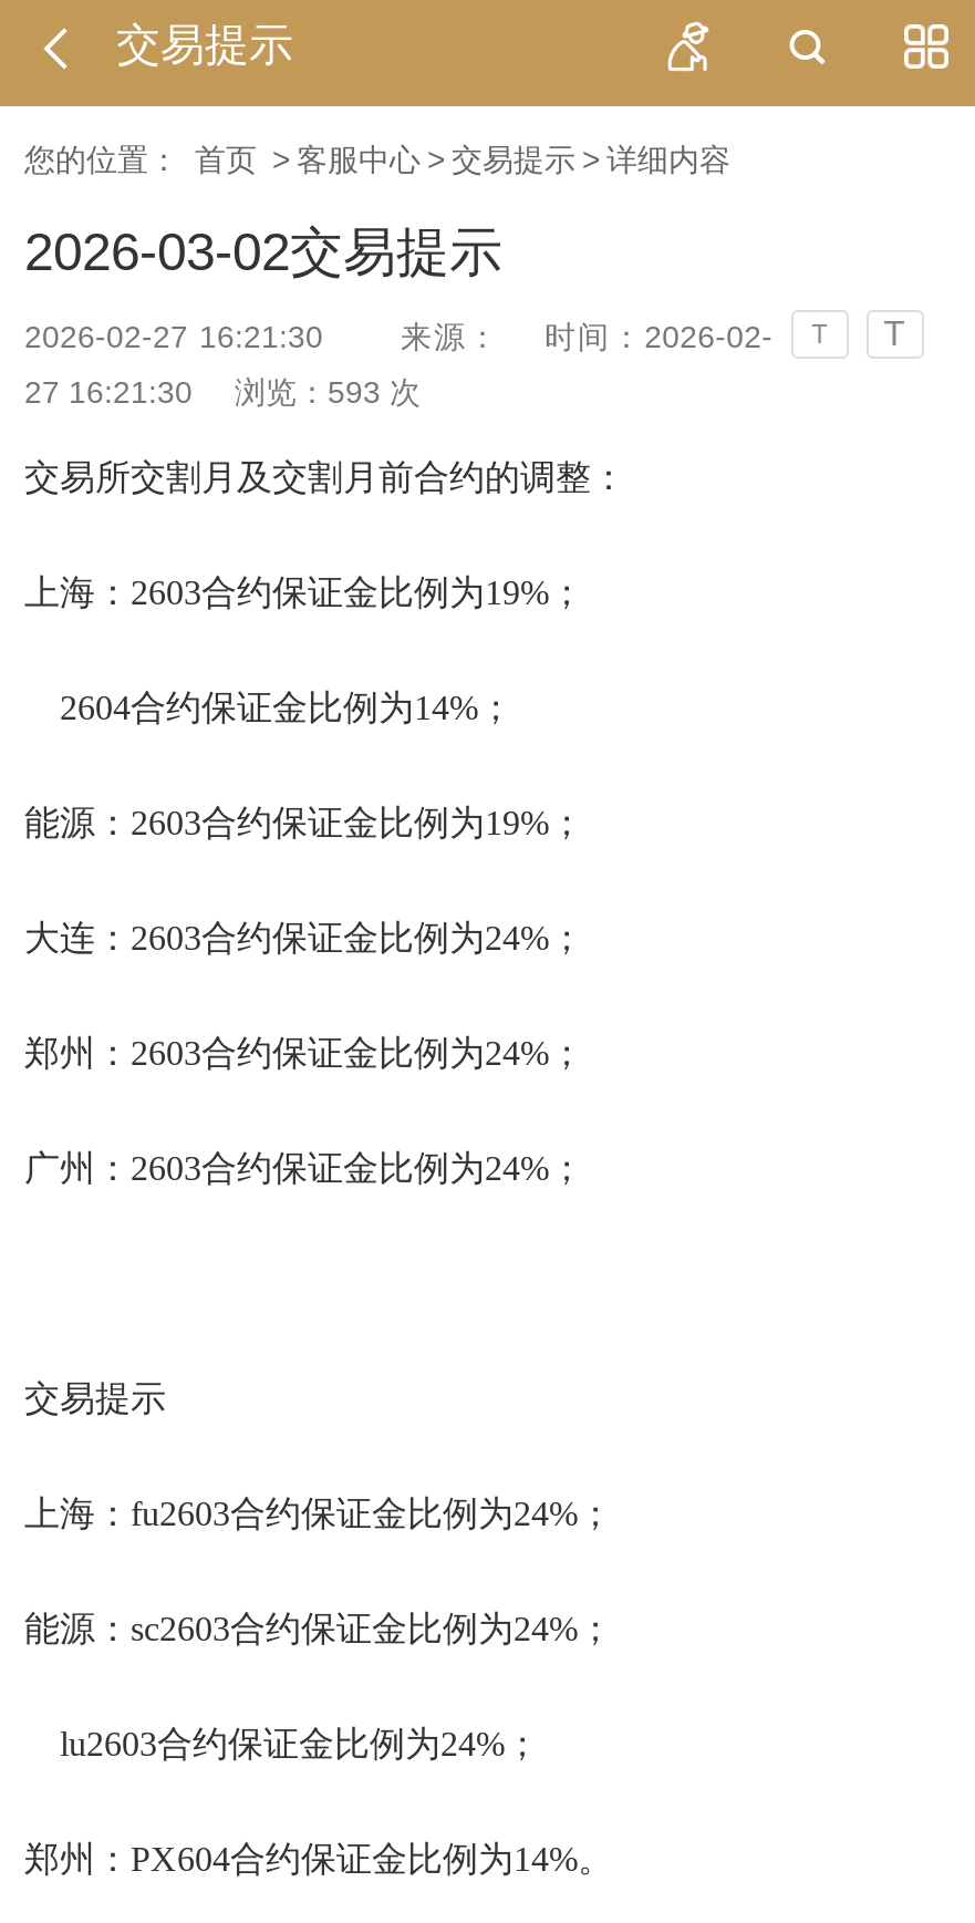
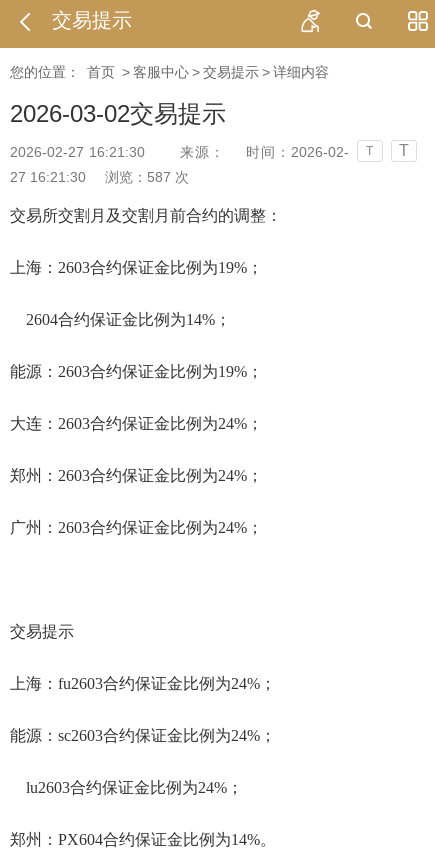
- 27 16:21:30 浏览：593次
+ 27 16:21:30 浏览：587次
